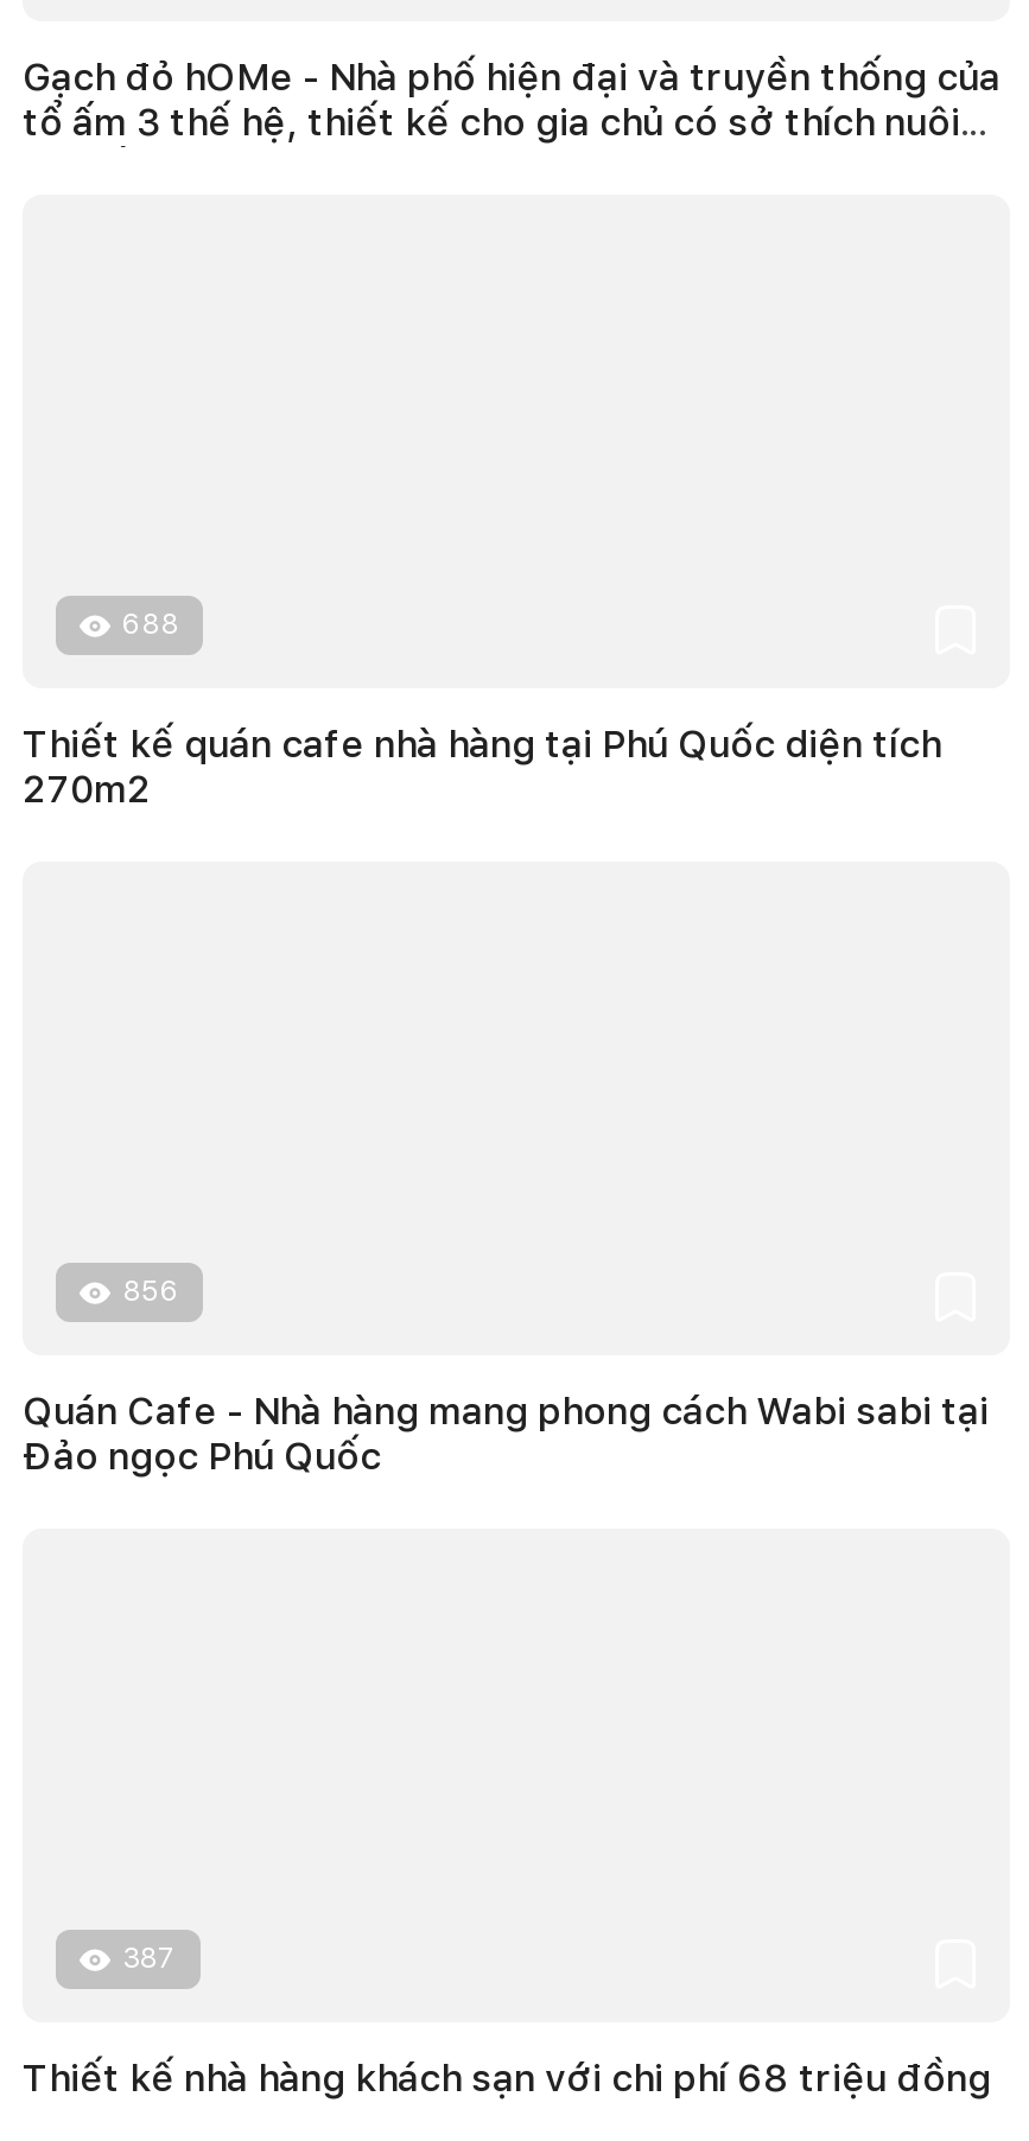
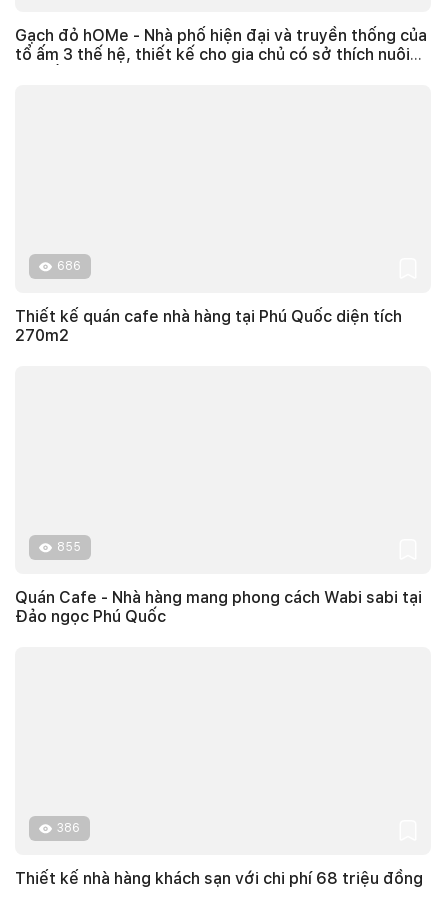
- 688
+ 686

- 856
+ 855

- 387
+ 386
